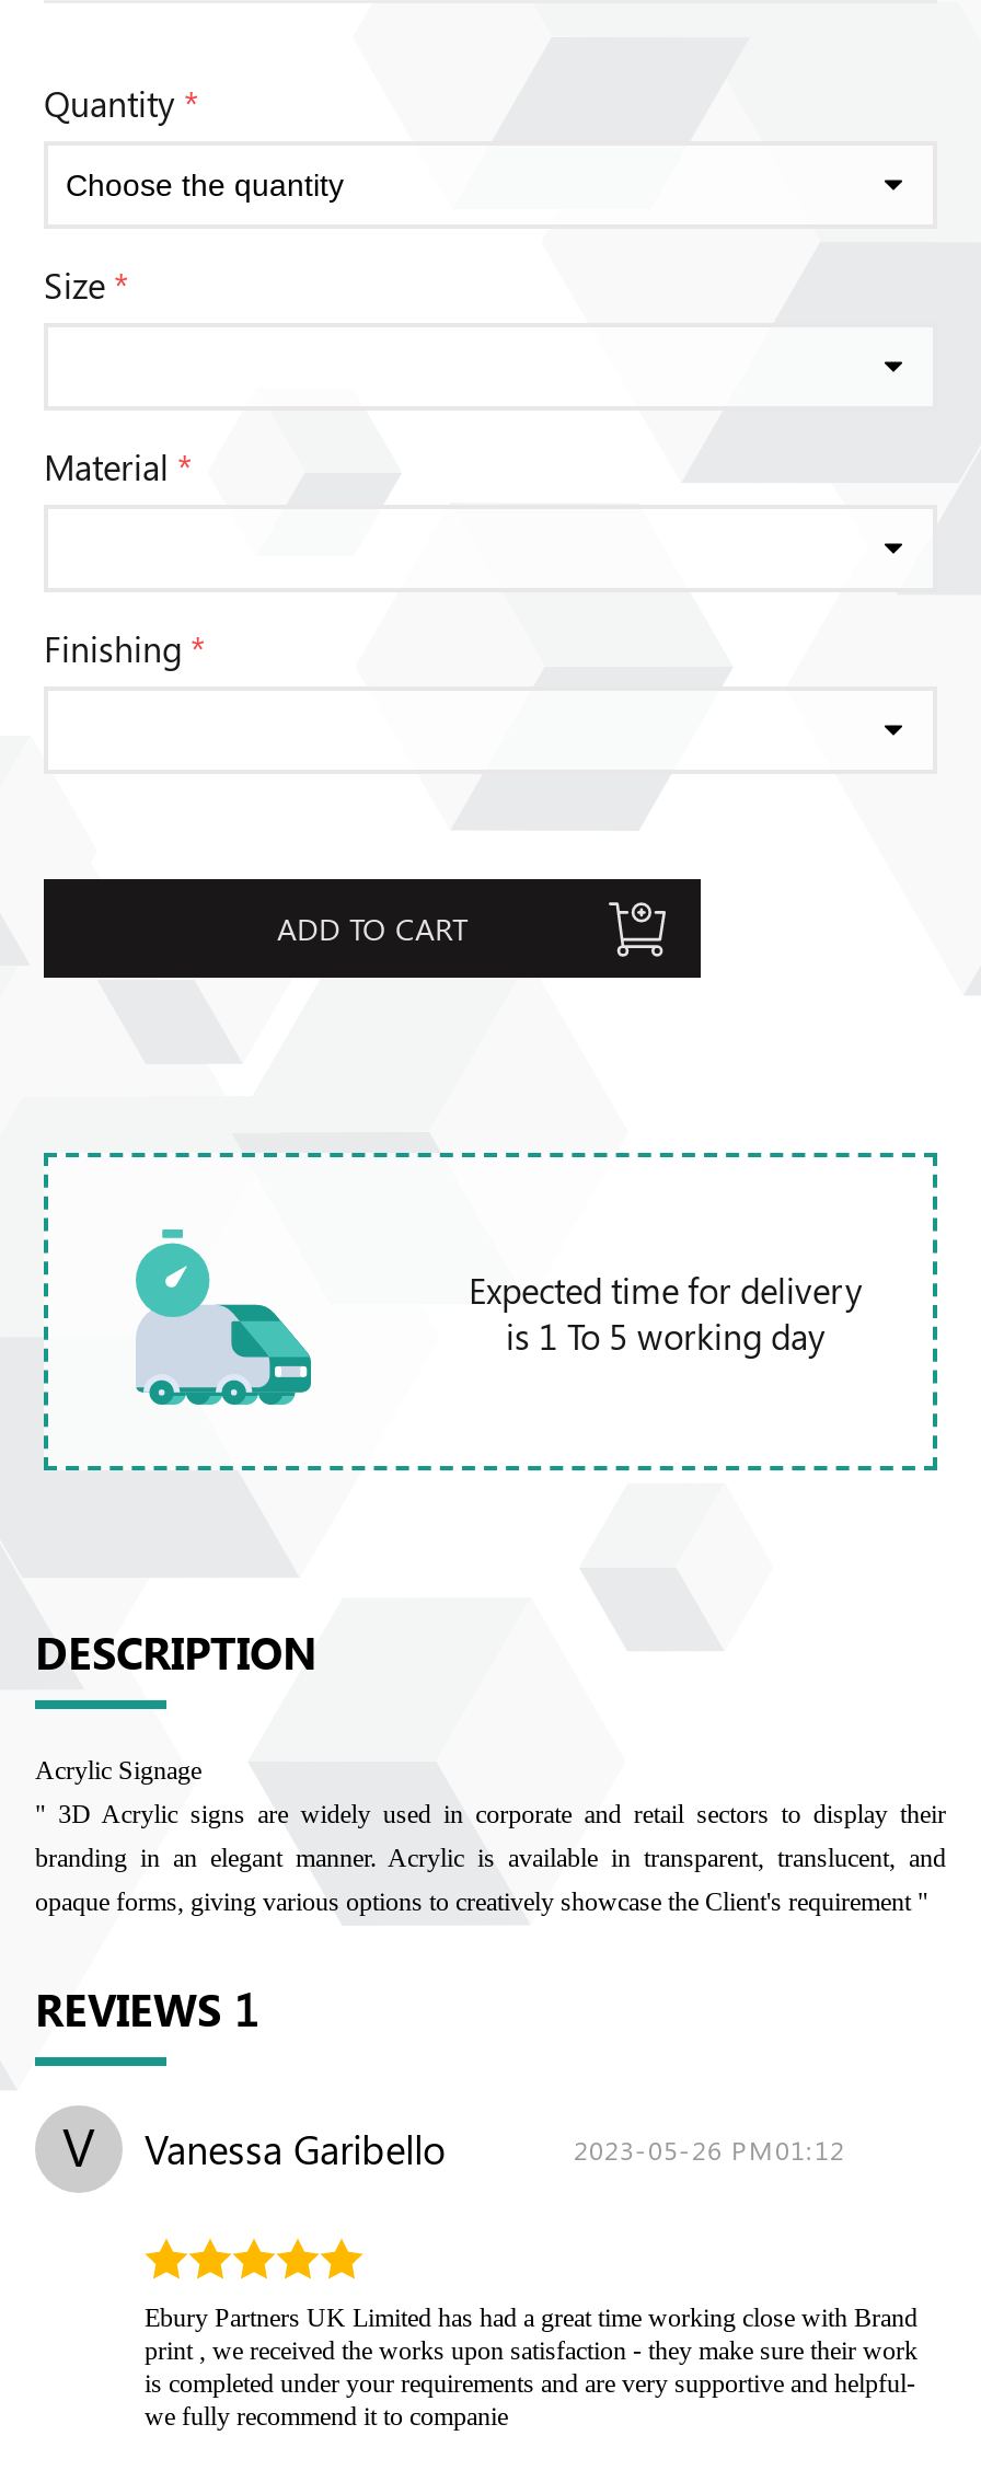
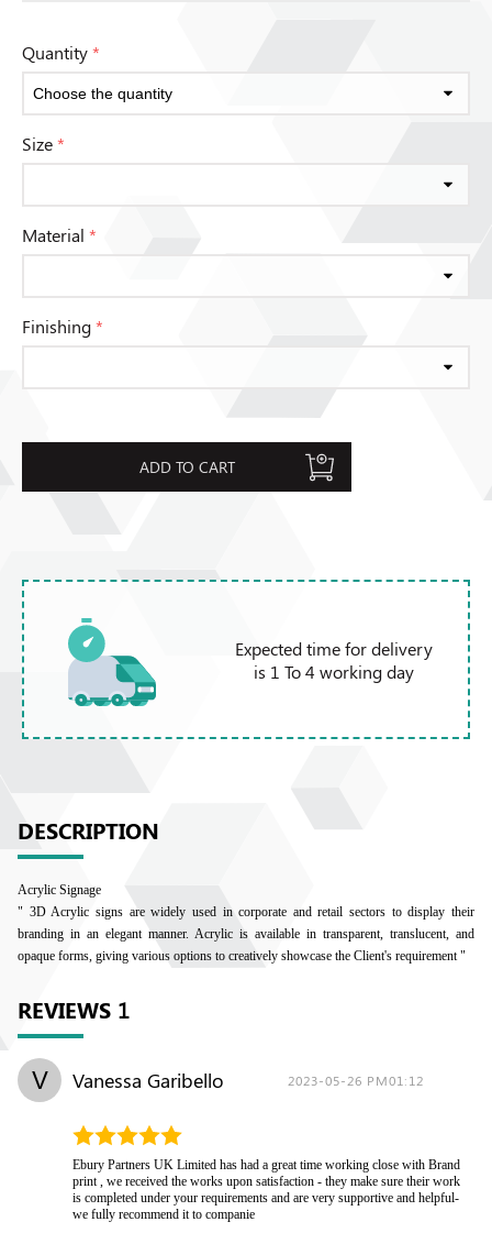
- is 1 To 5 working day
+ is 1 To 4 working day
